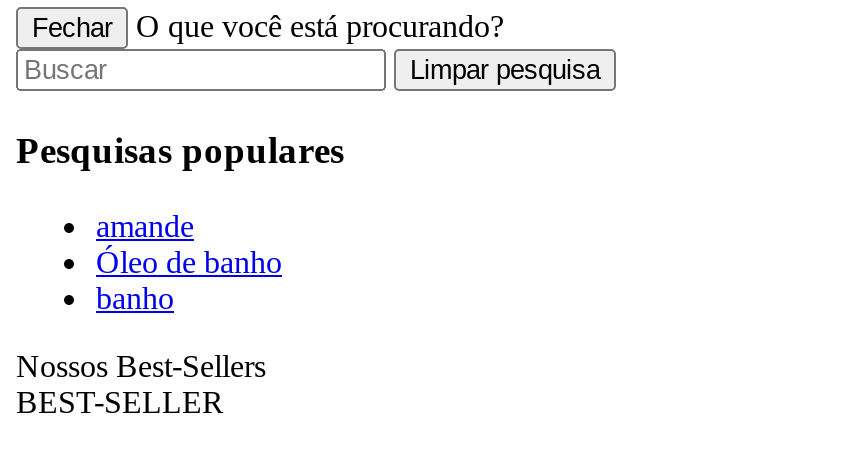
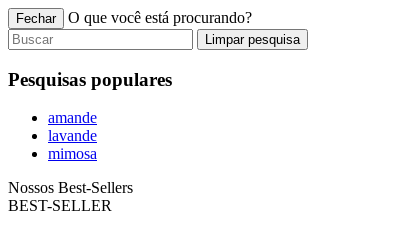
- Óleo de banho
- banho
+ lavande
+ mimosa
